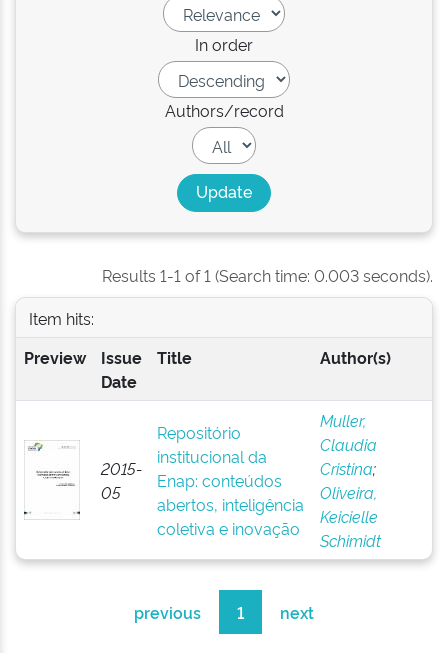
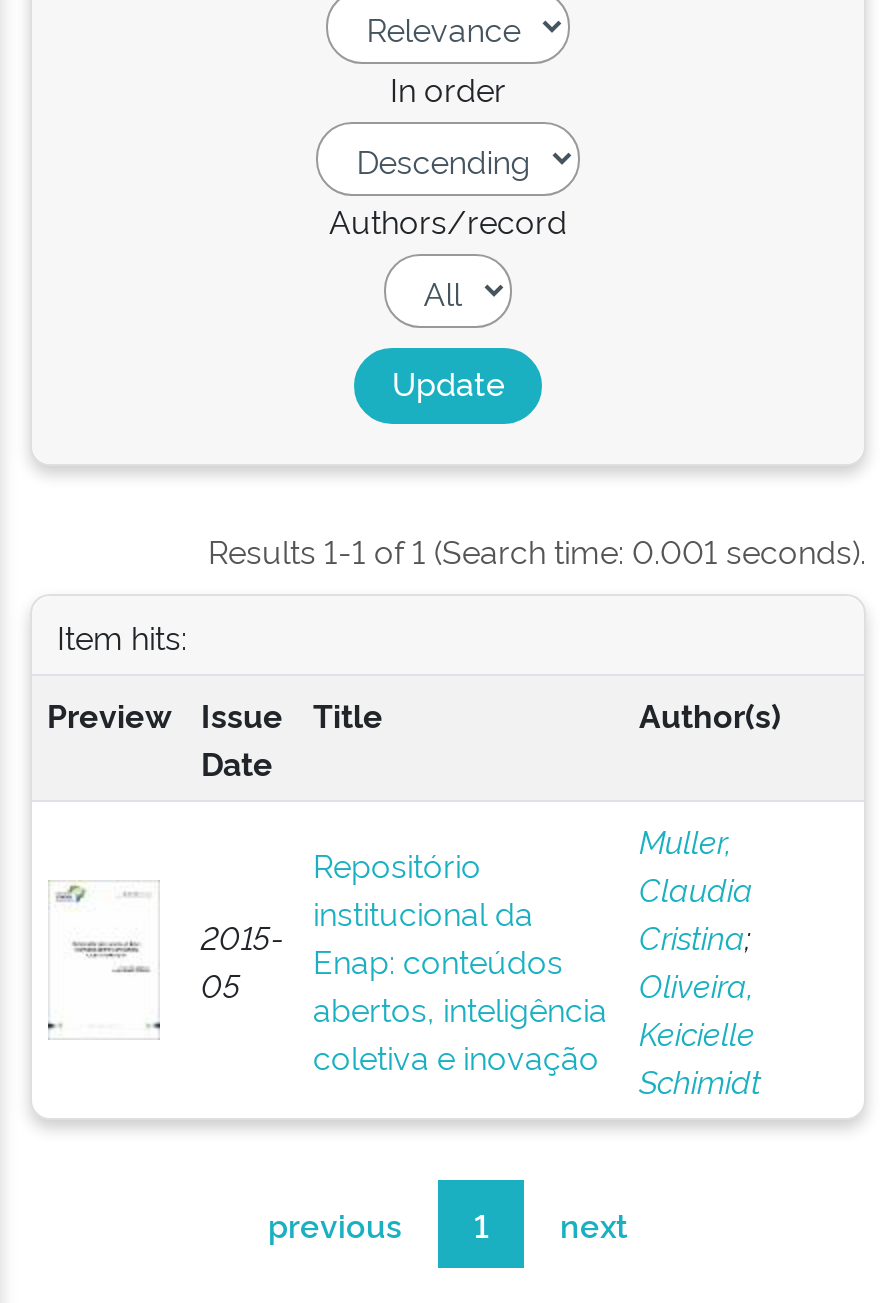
- Results 1-1 of 1 (Search time: 0.003 seconds).
+ Results 1-1 of 1 (Search time: 0.001 seconds).
